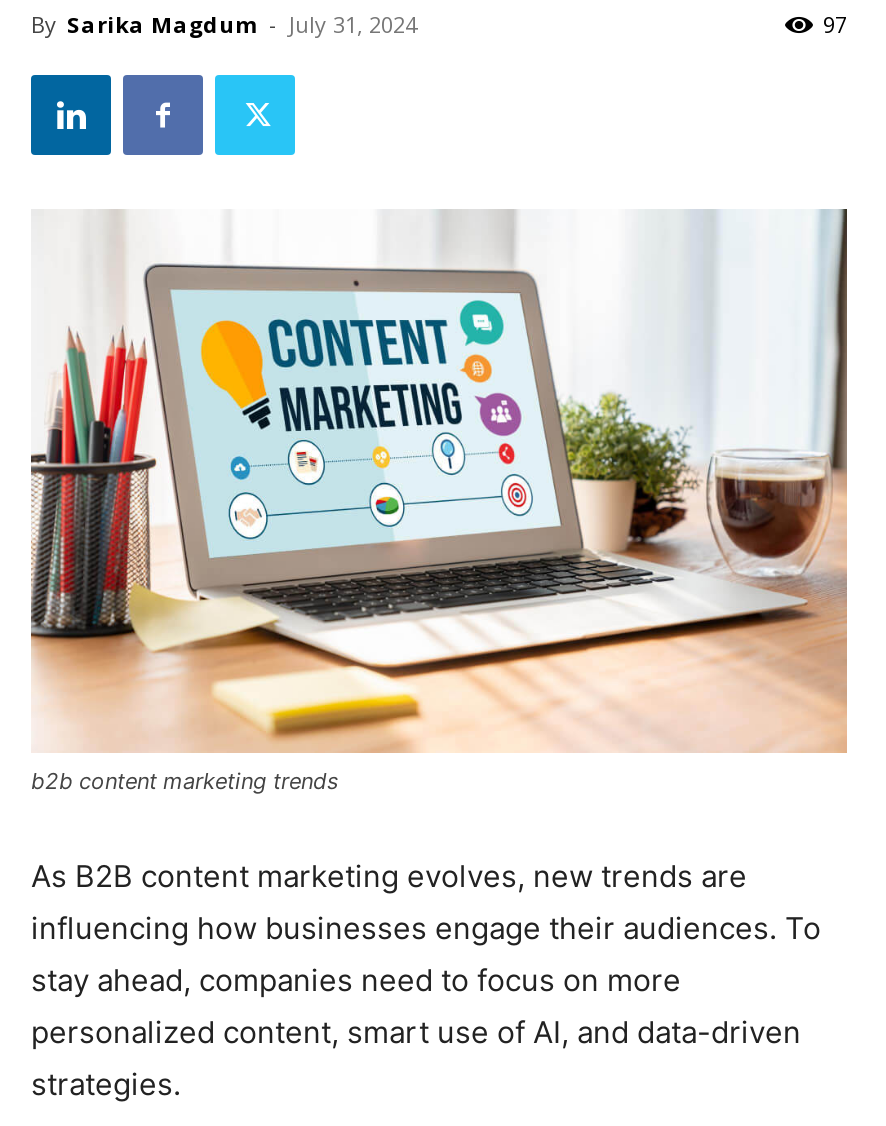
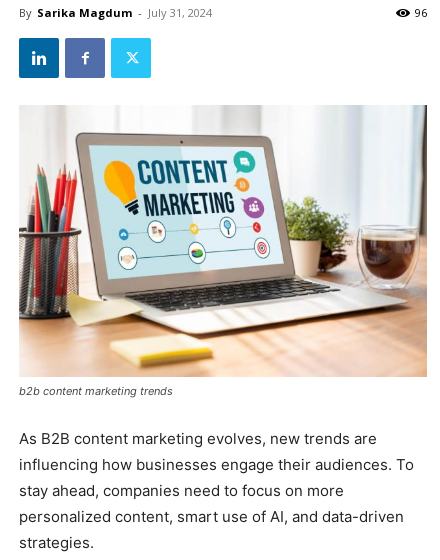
- 97
+ 96
